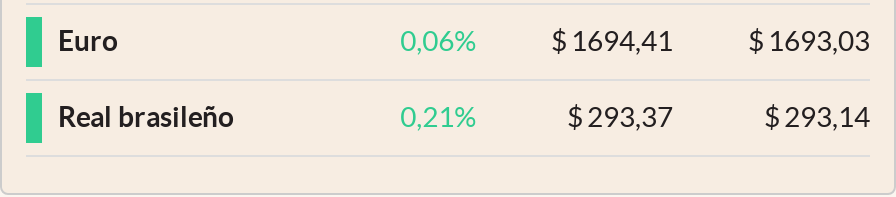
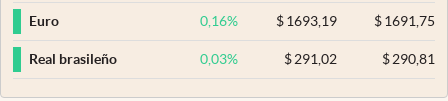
- 0,06%
+ 0,16%

- $ 1694,41
+ $ 1693,19

- $ 1693,03
+ $ 1691,75

- 0,21%
+ 0,03%

- $ 293,37
+ $ 291,02

- $ 293,14
+ $ 290,81
